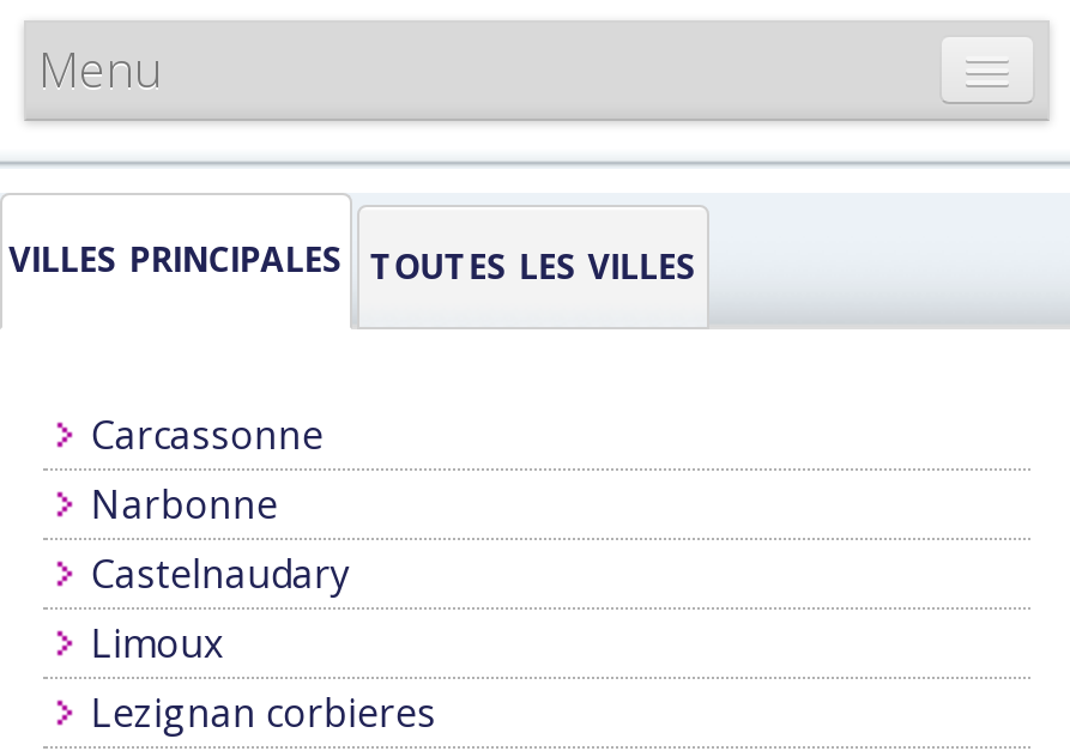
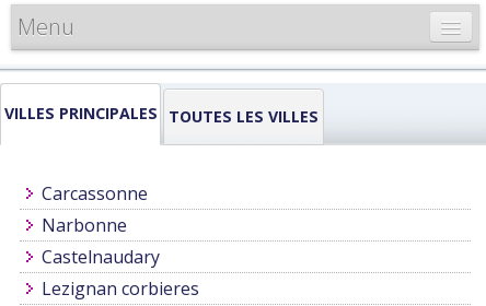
- Limoux
